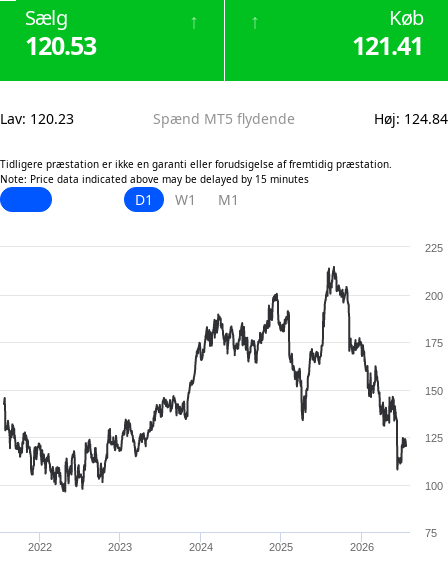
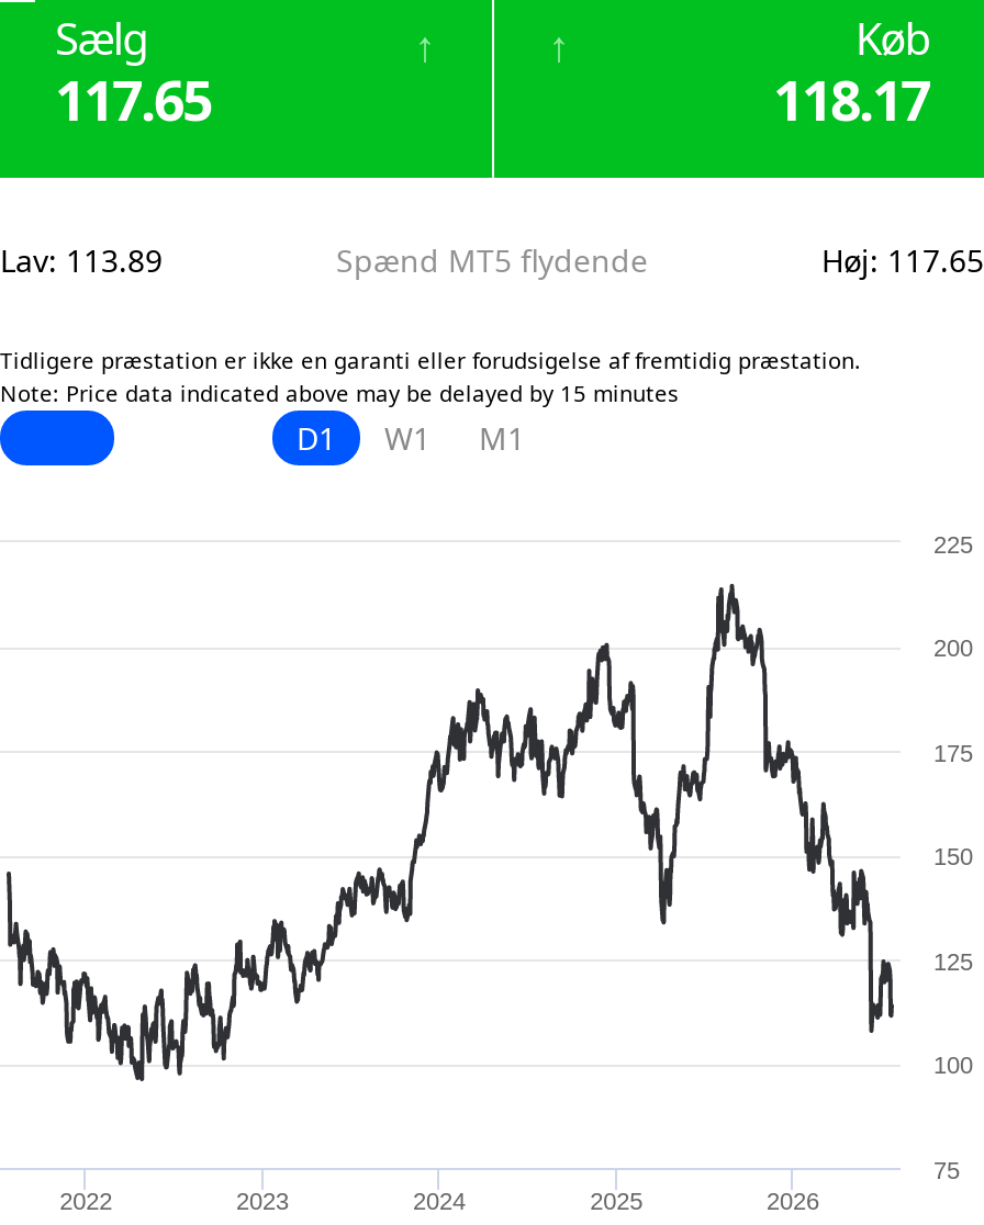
- 120.53
+ 117.65

- 121.41
+ 118.17

- Lav: 120.23
+ Lav: 113.89

- Høj: 124.84
+ Høj: 117.65
